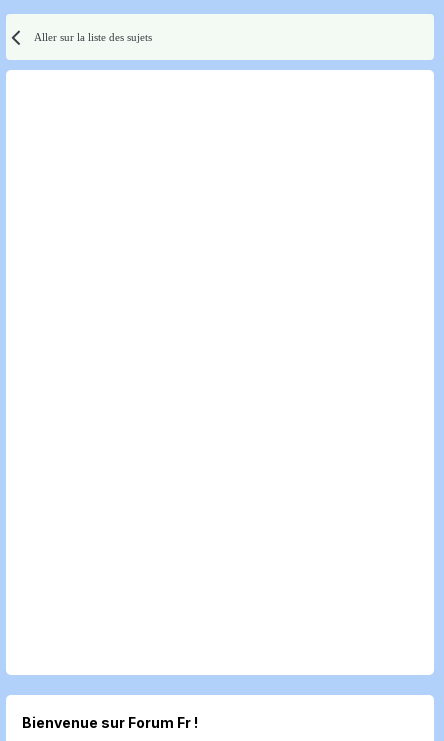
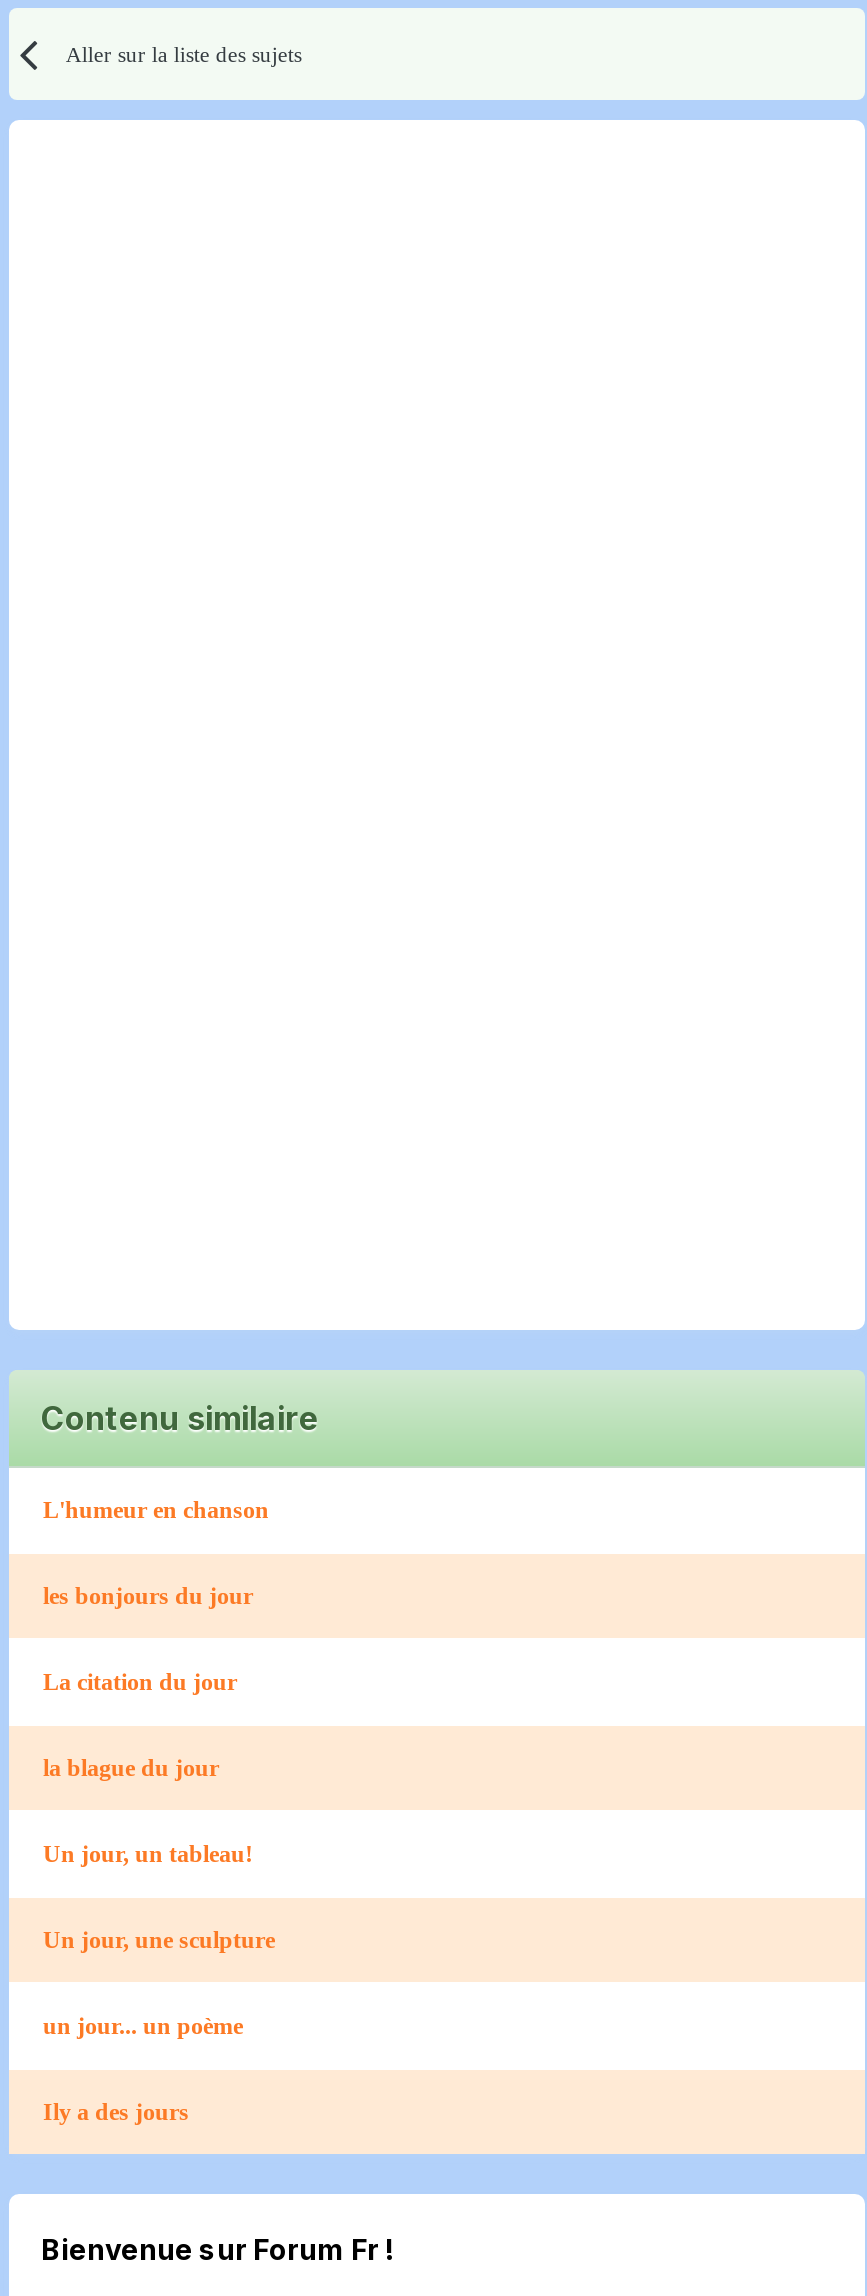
+ Contenu similaire
+ L'humeur en chanson
+ les bonjours du jour
+ La citation du jour
+ la blague du jour
+ Un jour, un tableau!
+ Un jour, une sculpture
+ un jour... un poème
+ Ily a des jours
